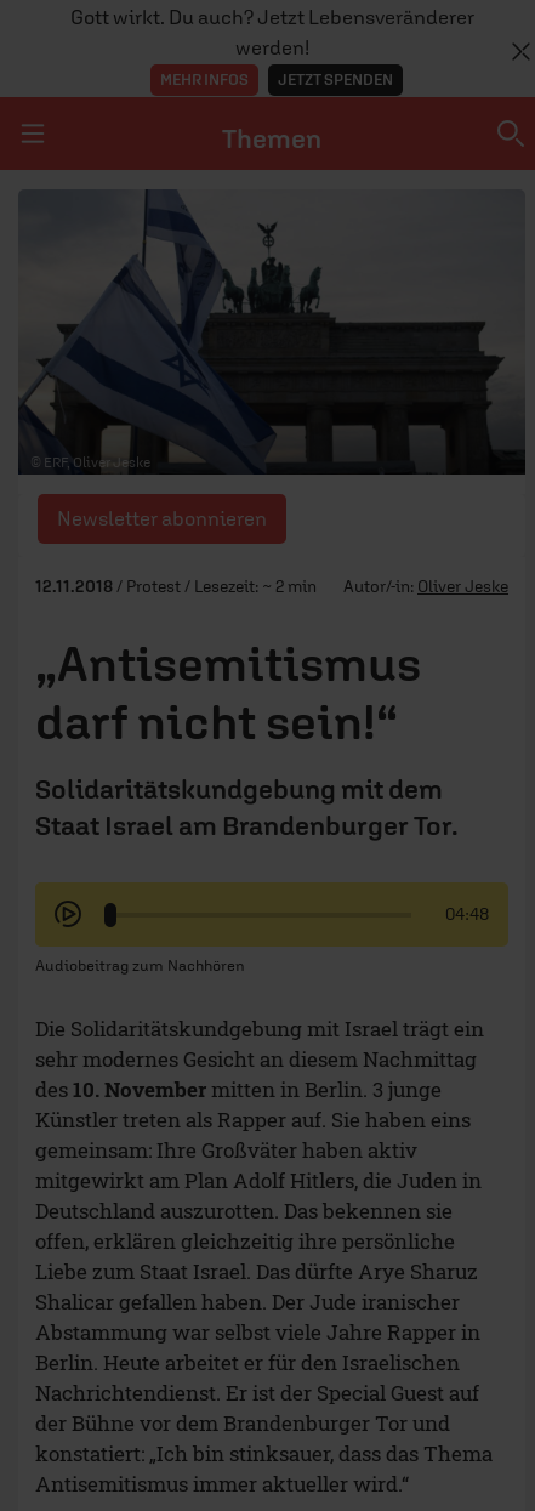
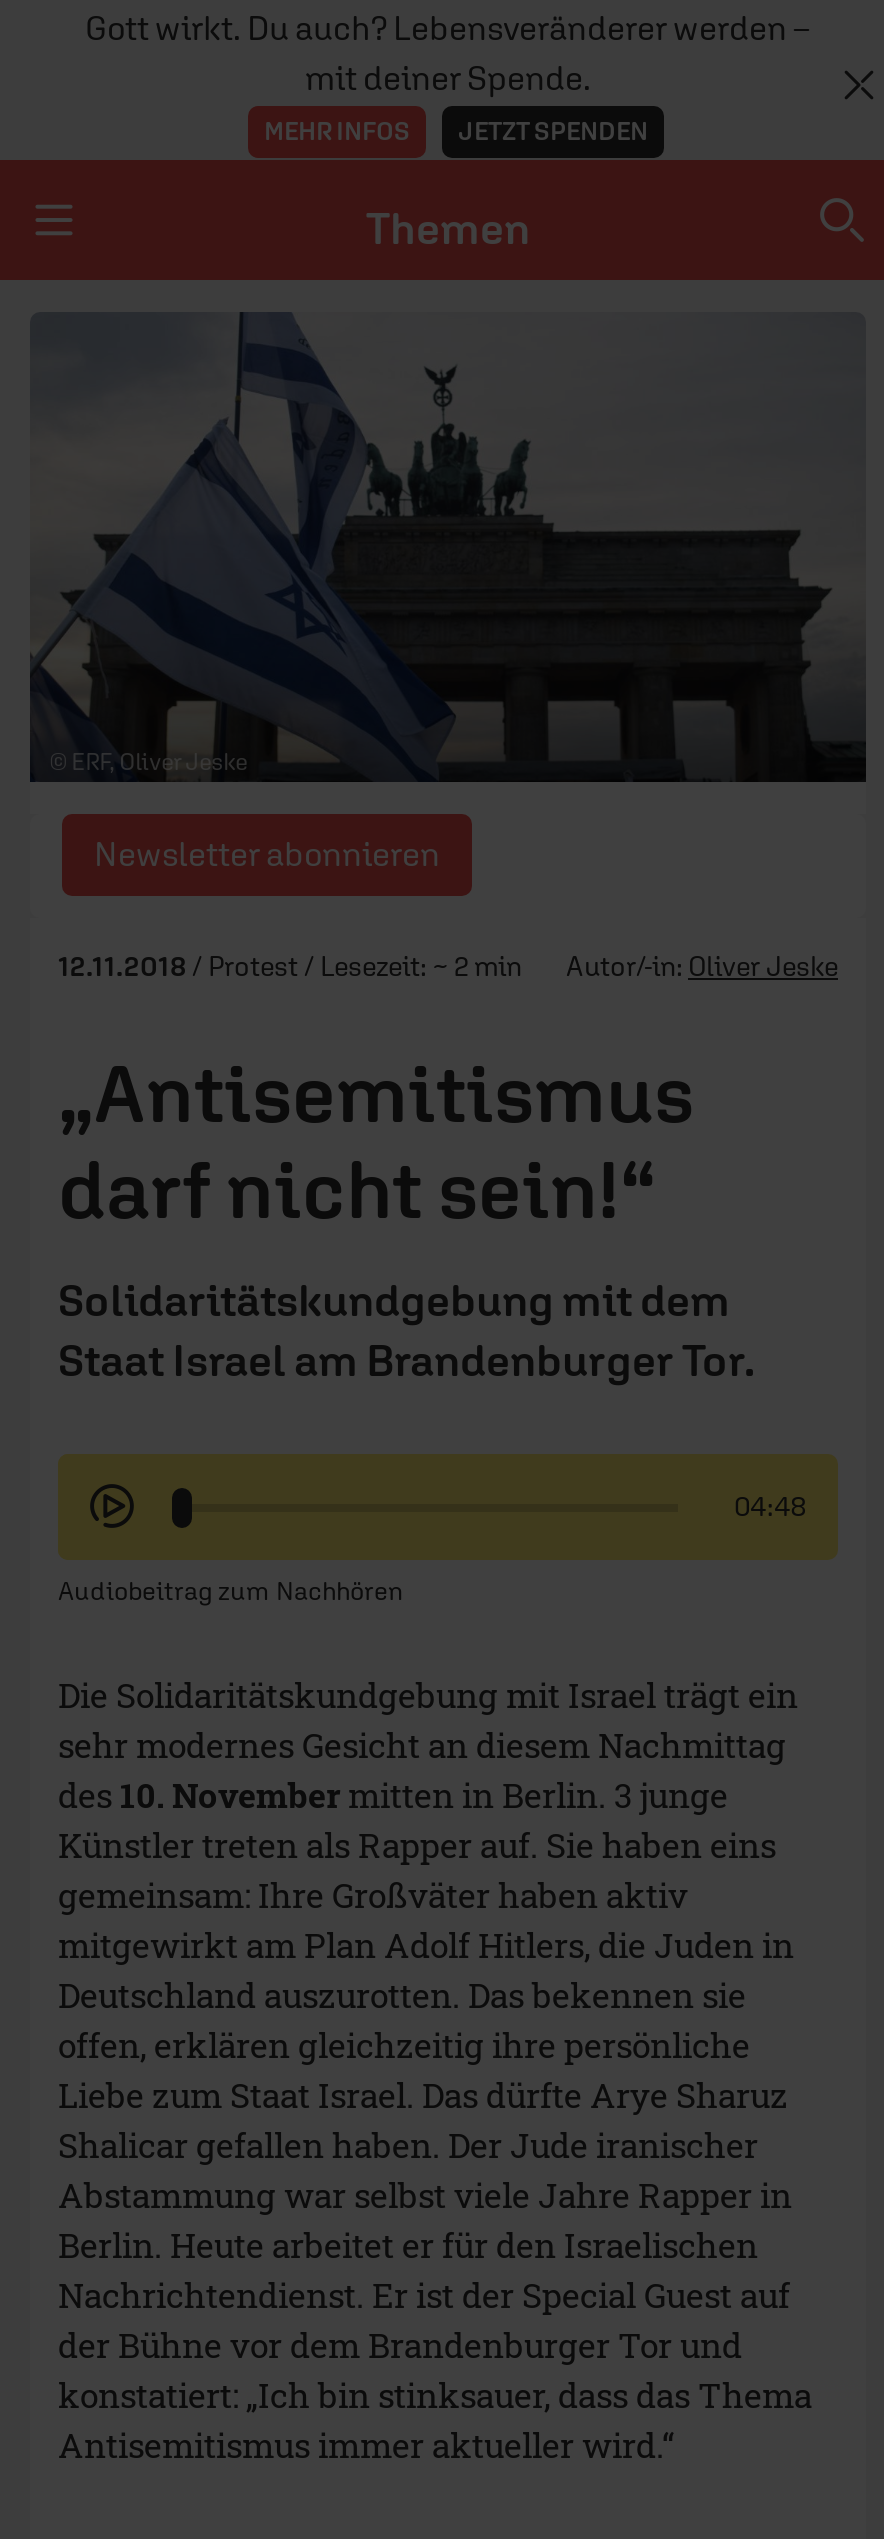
- Gott wirkt. Du auch? Jetzt Lebensveränderer
- werden!
+ Gott wirkt. Du auch? Lebensveränderer werden –
+ mit deiner Spende.
